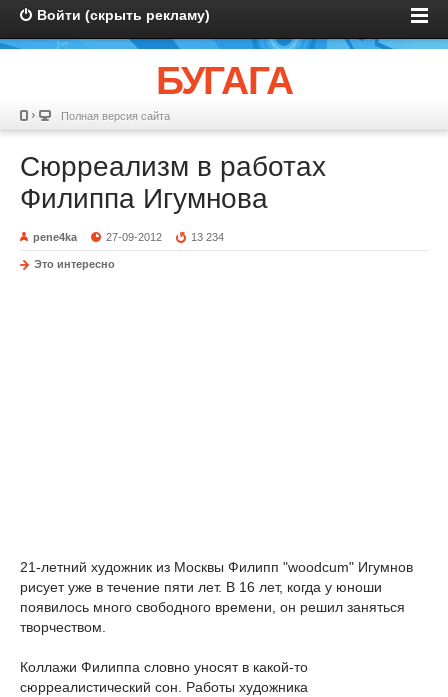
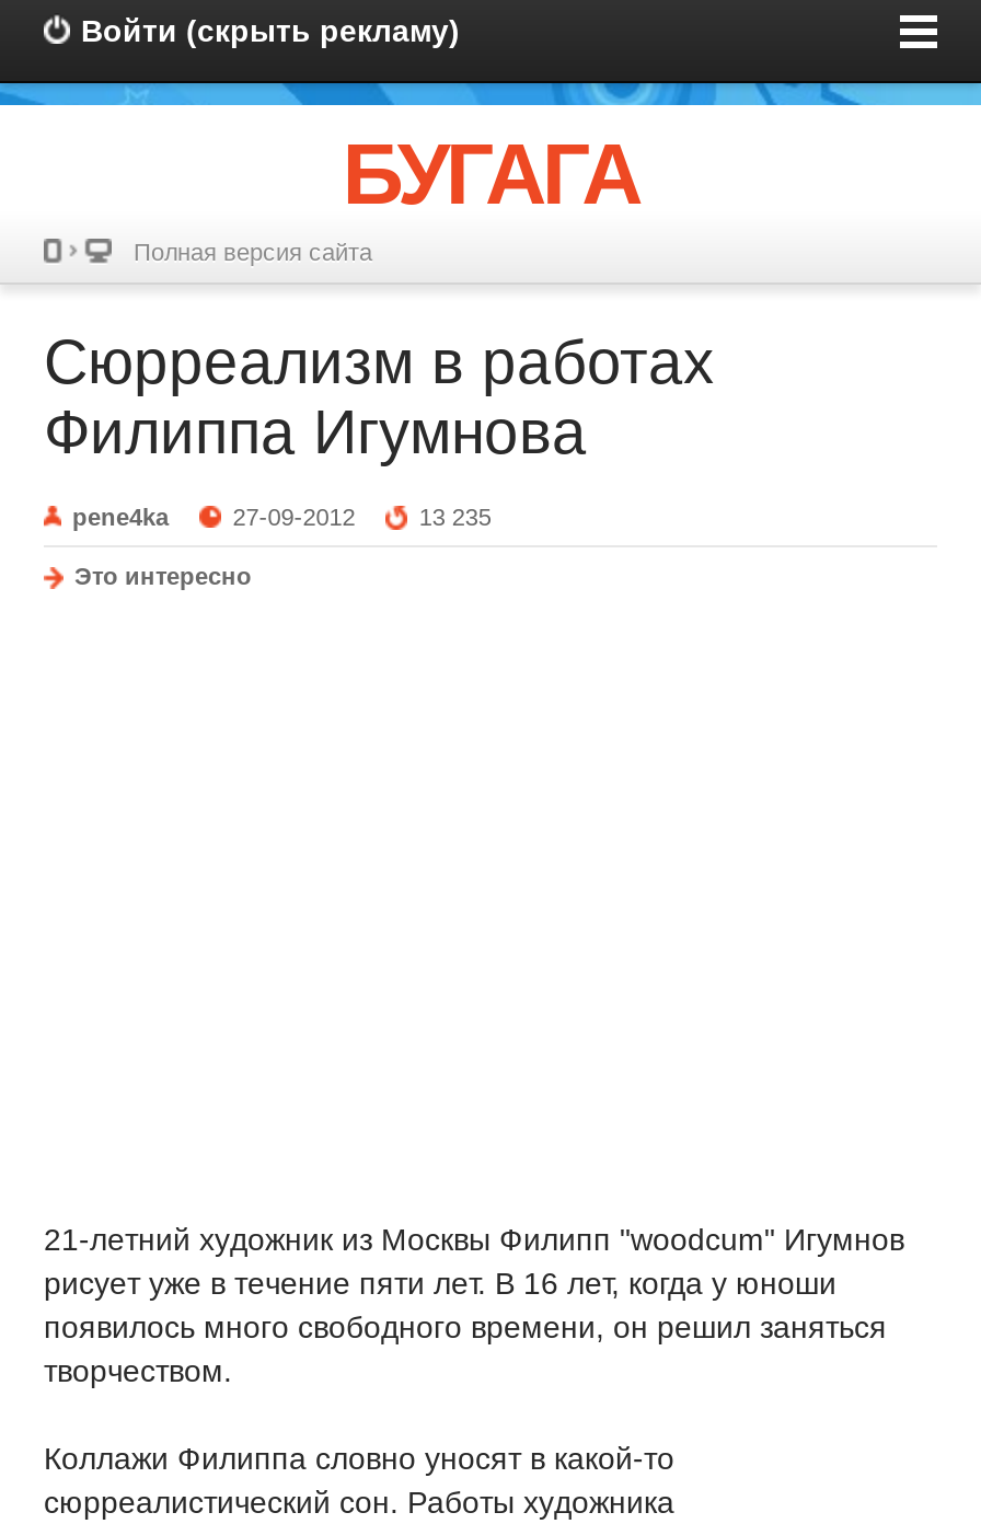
- 13 234
+ 13 235
